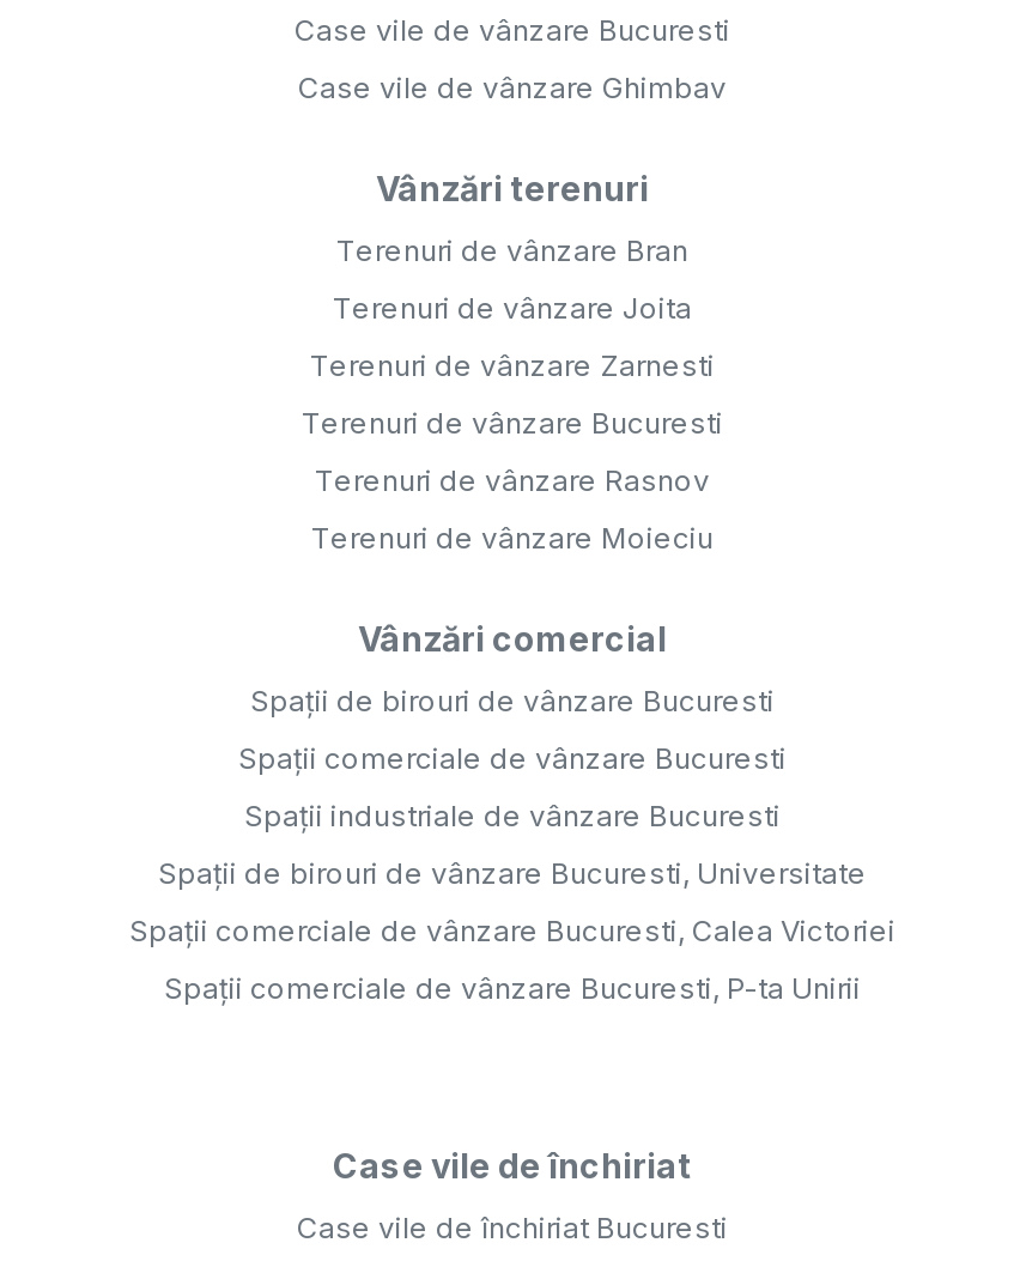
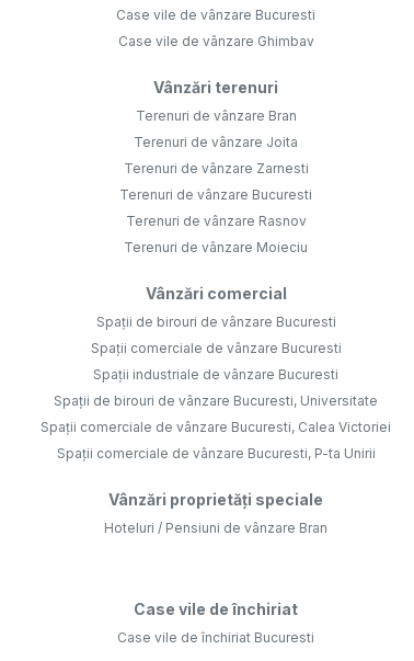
+ Vânzări proprietăți speciale
+ Hoteluri / Pensiuni de vânzare Bran
